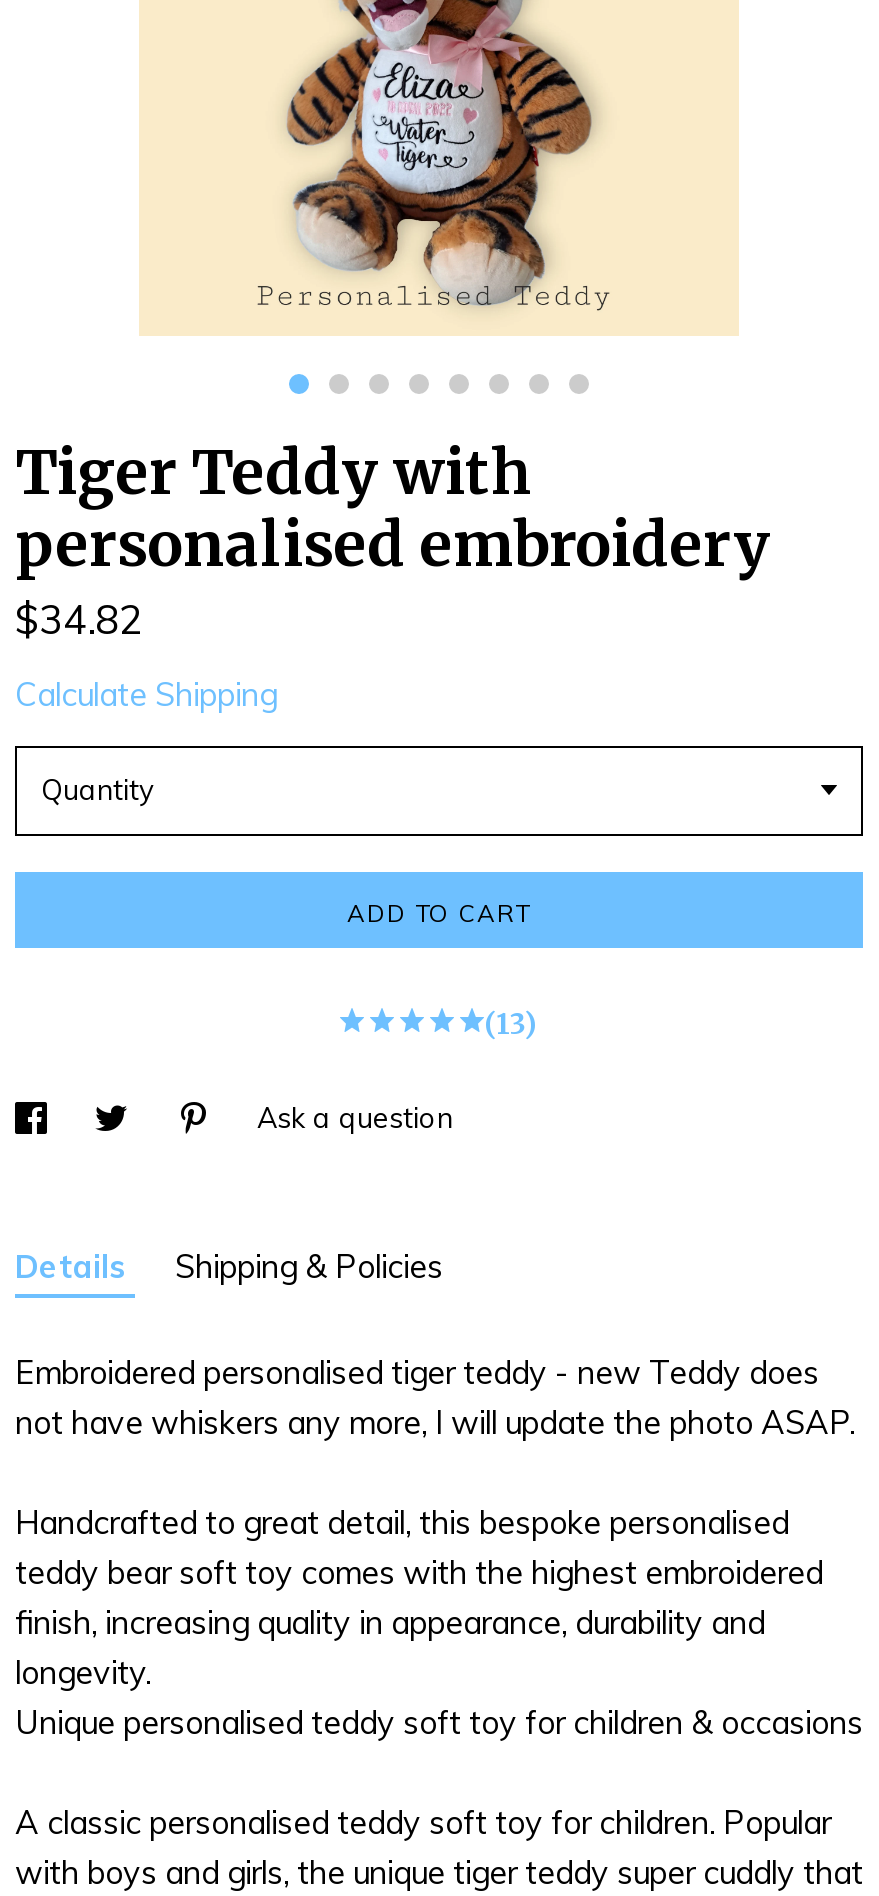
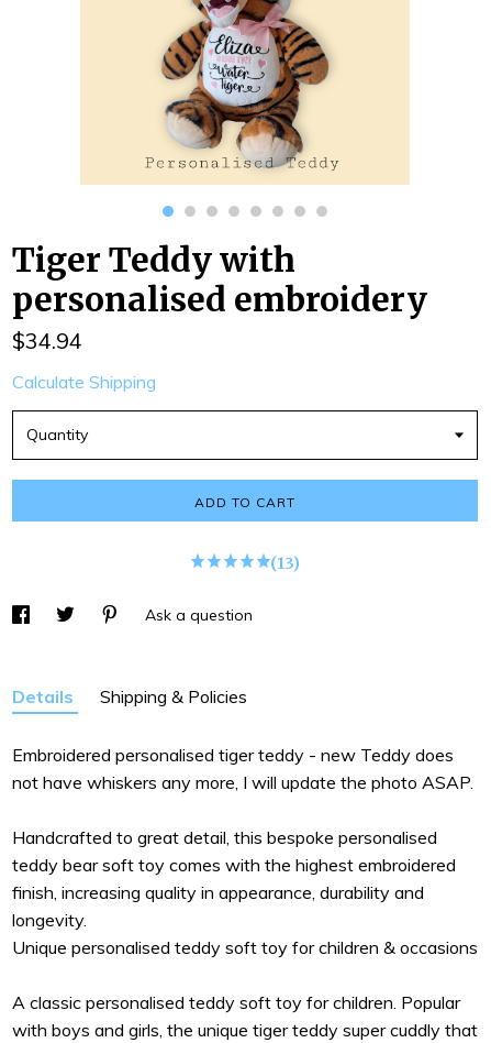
- $34.82
+ $34.94
